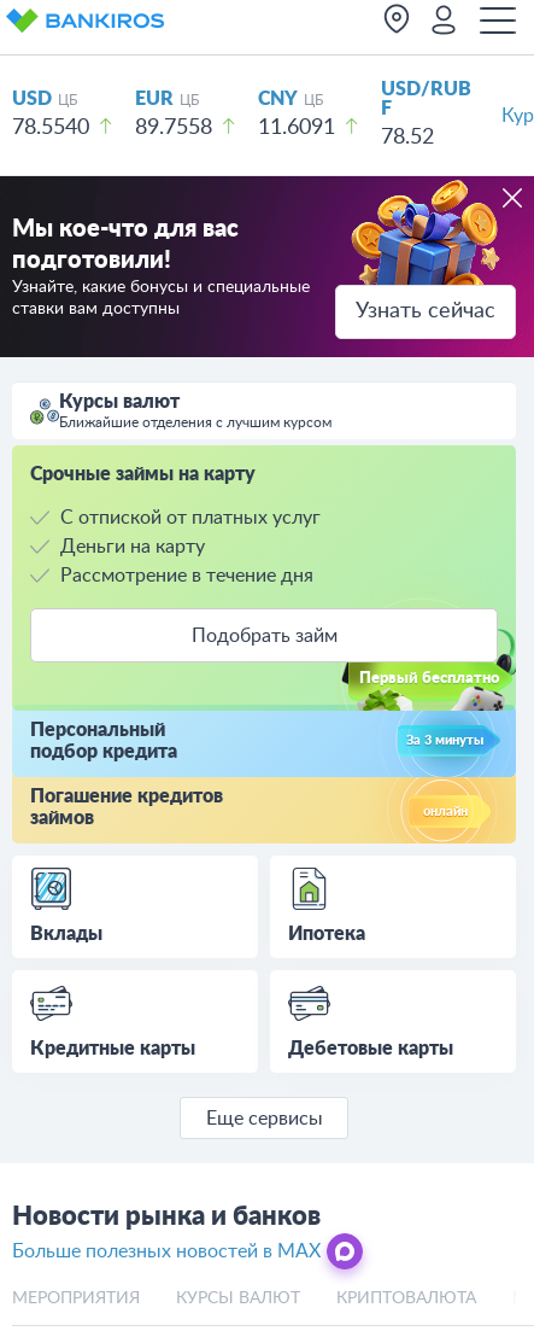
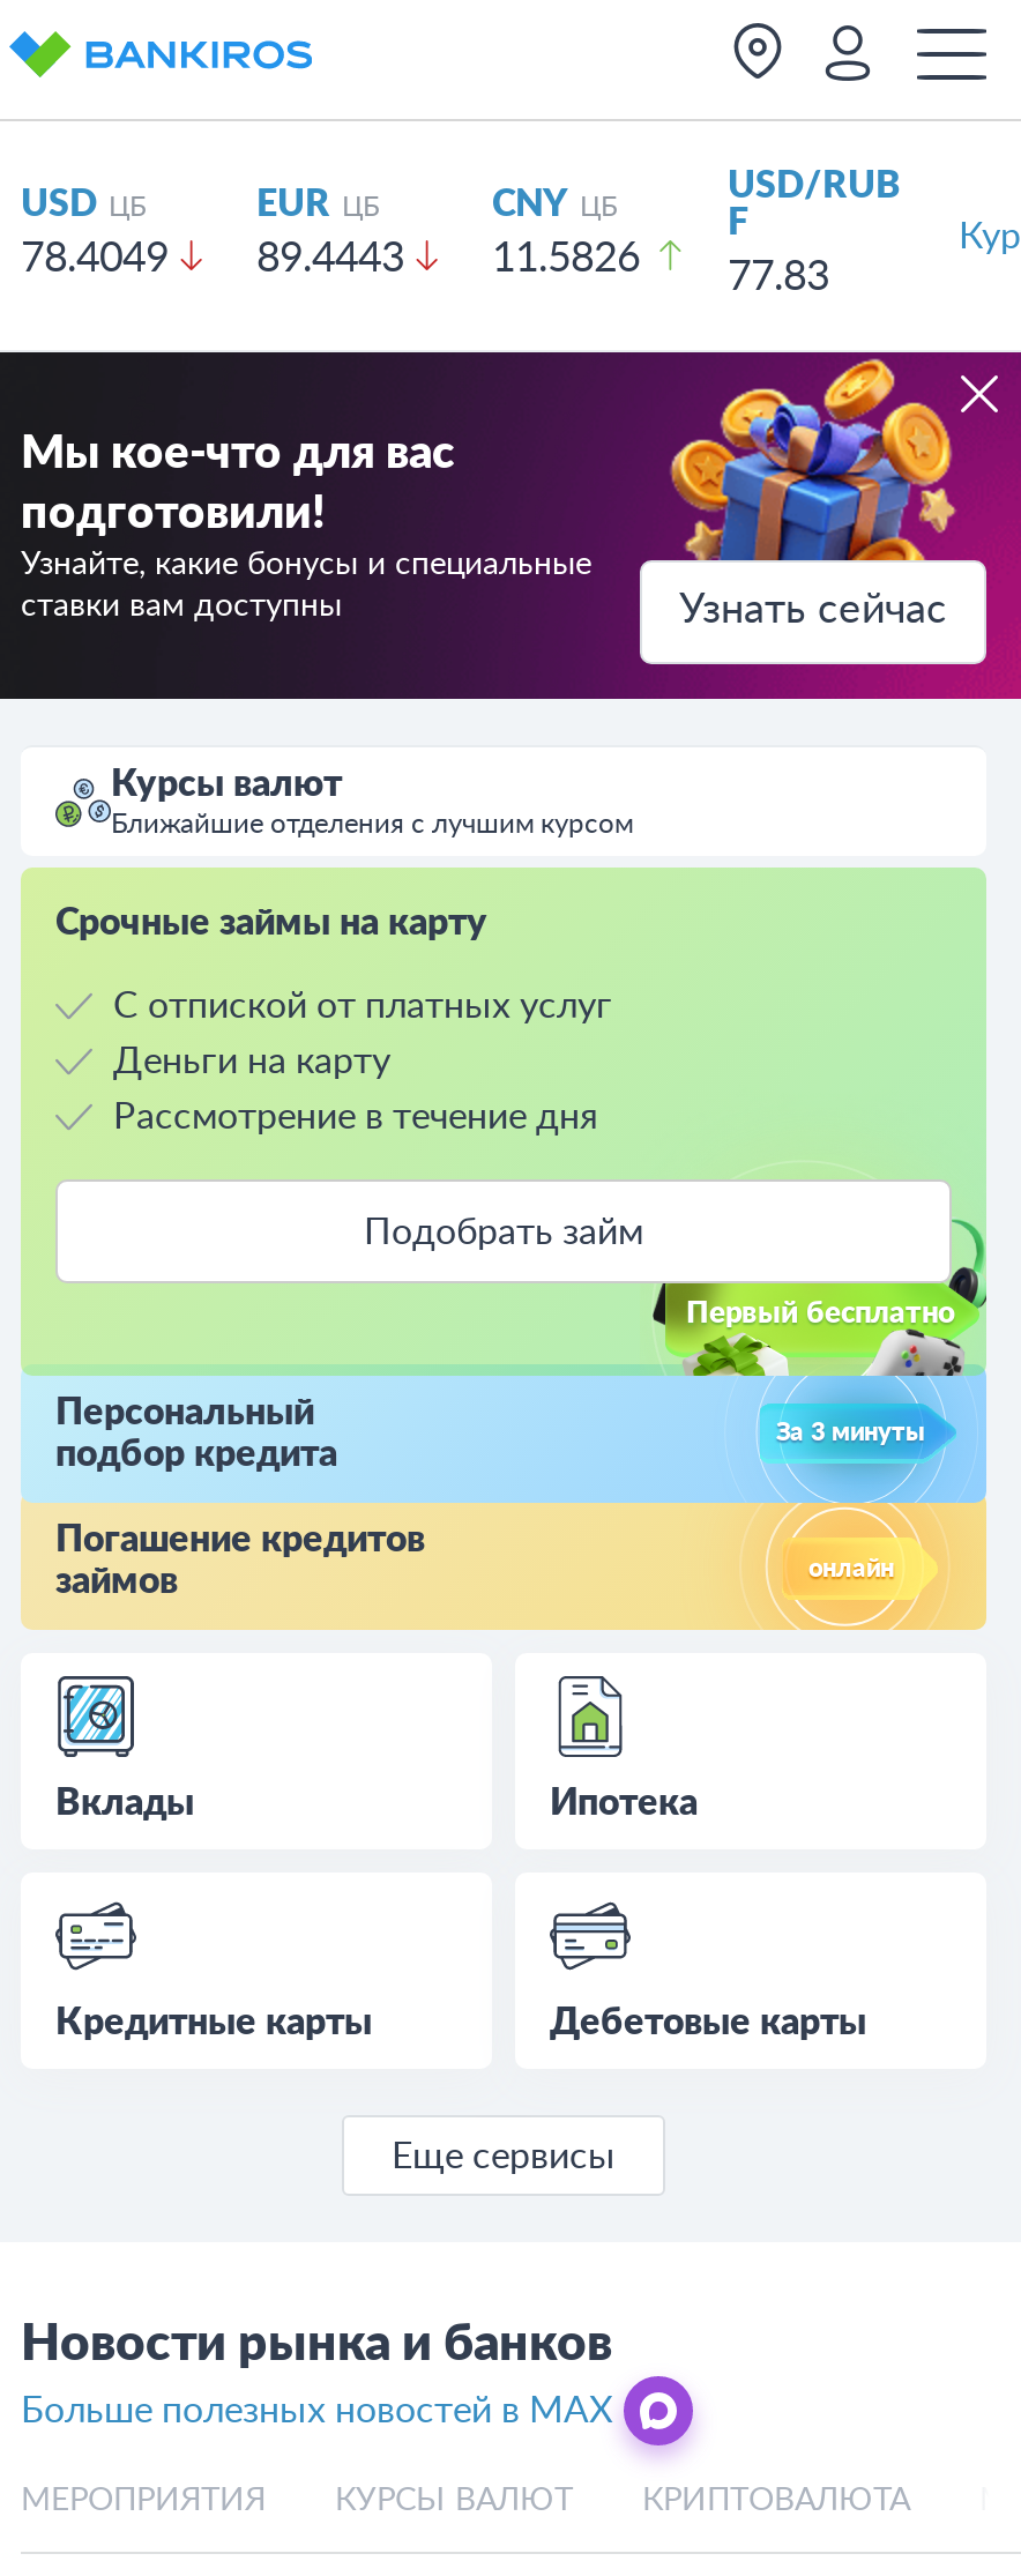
- 78.5540
+ 78.4049

- 89.7558
+ 89.4443

- 11.6091
+ 11.5826

- 78.52
+ 77.83
